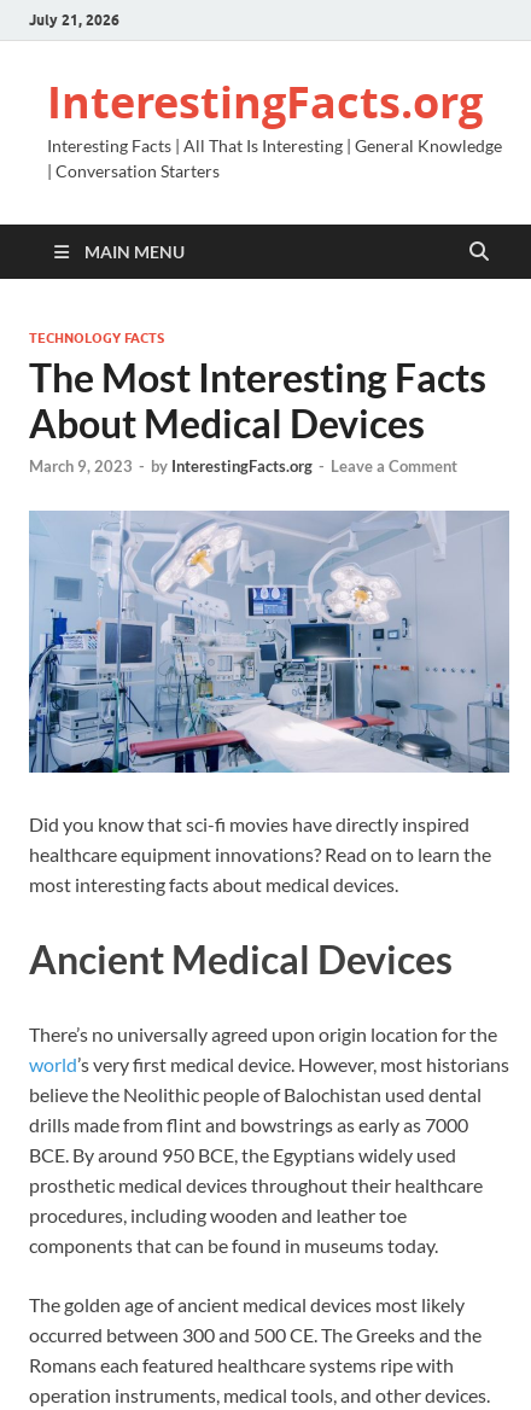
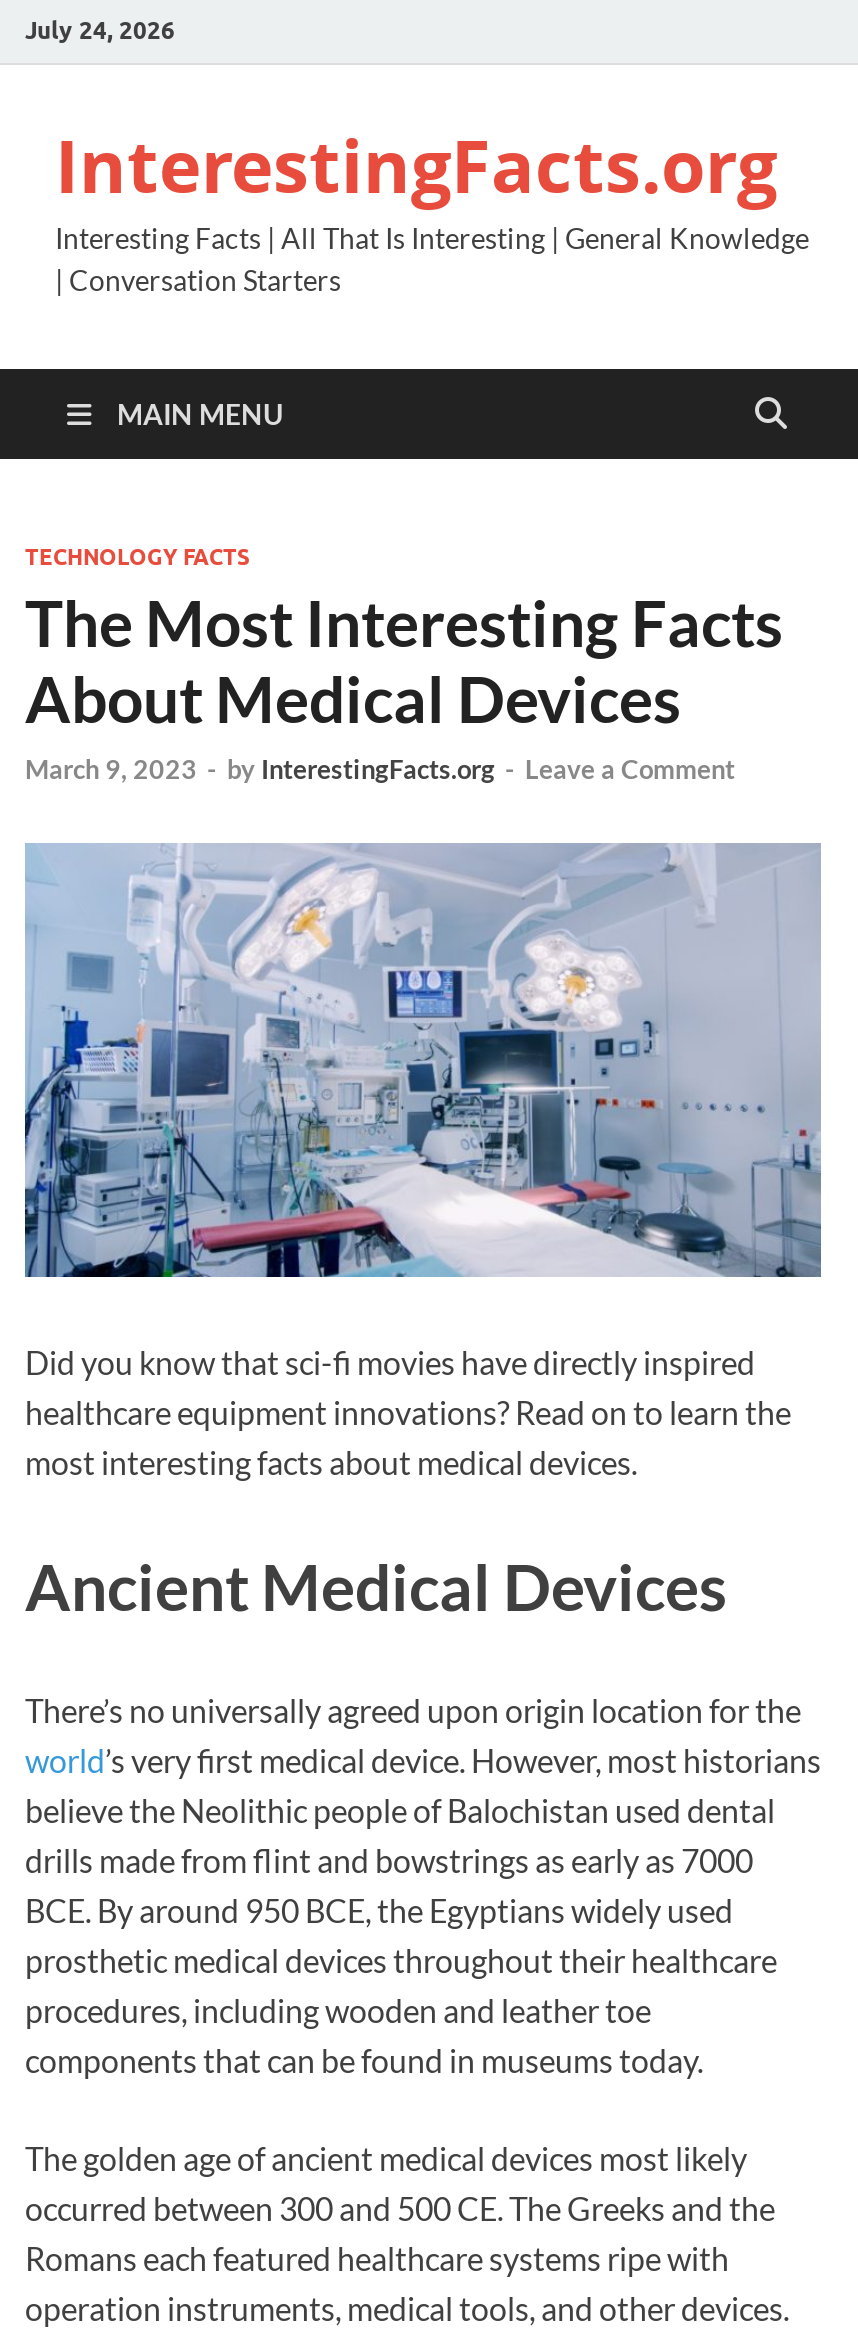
- July 21, 2026
+ July 24, 2026
